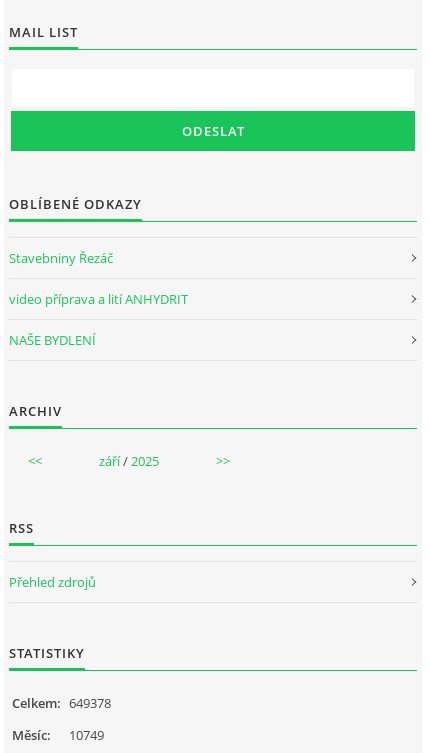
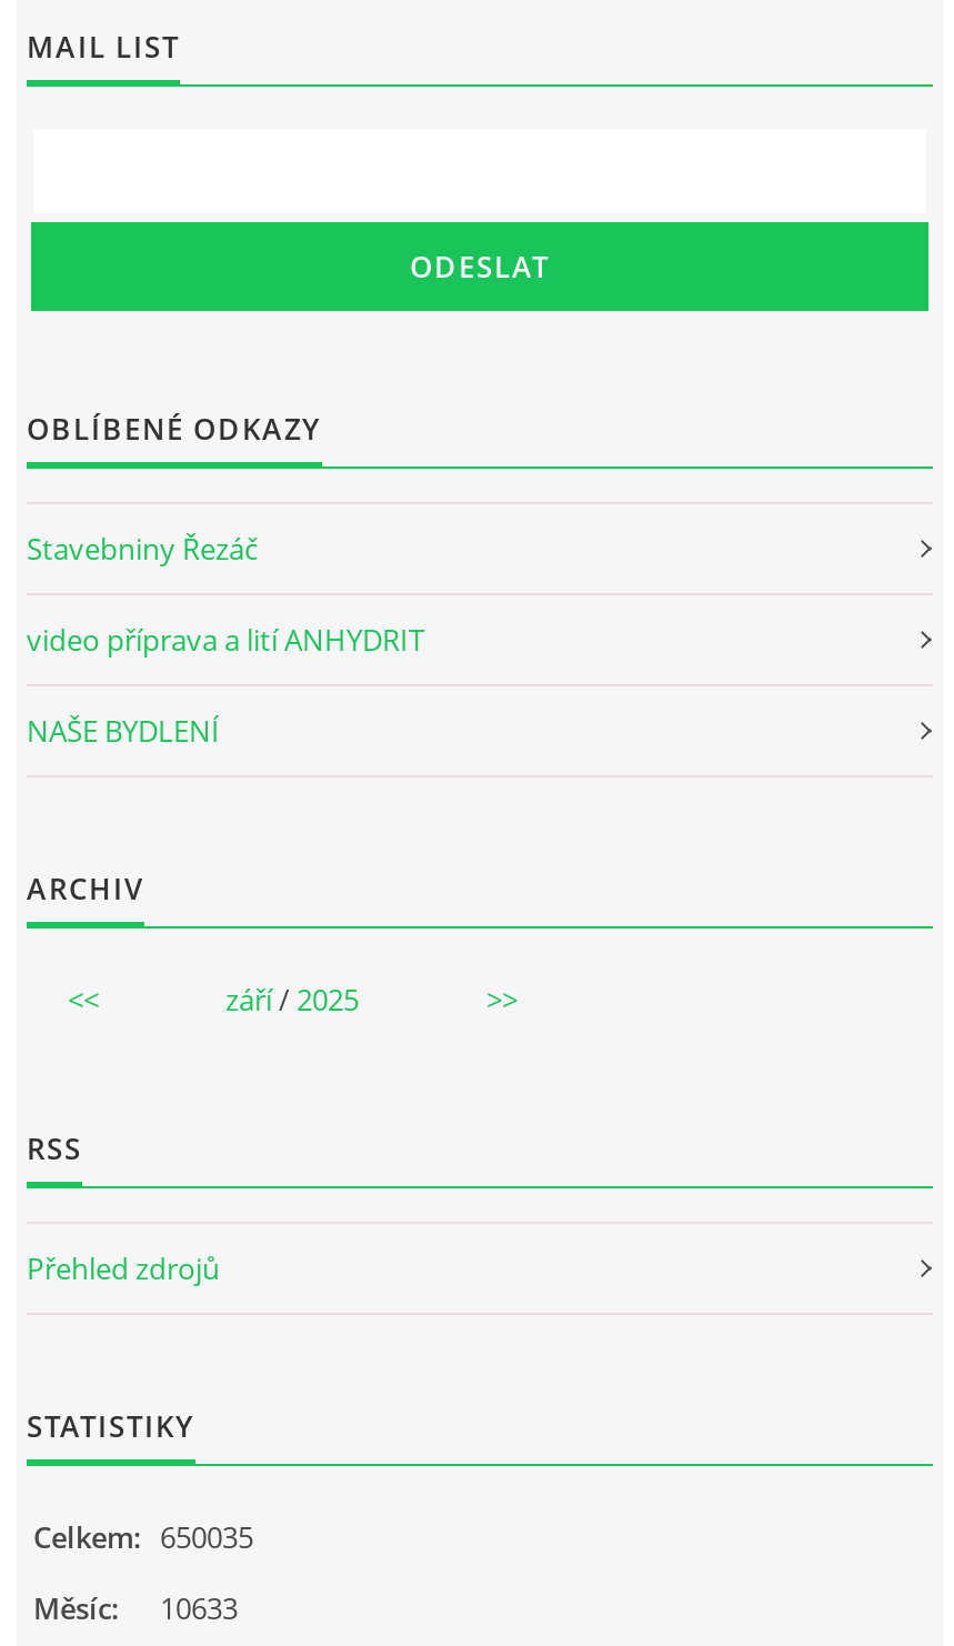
- Celkem: 649378
+ Celkem: 650035

- Měsíc: 10749
+ Měsíc: 10633
